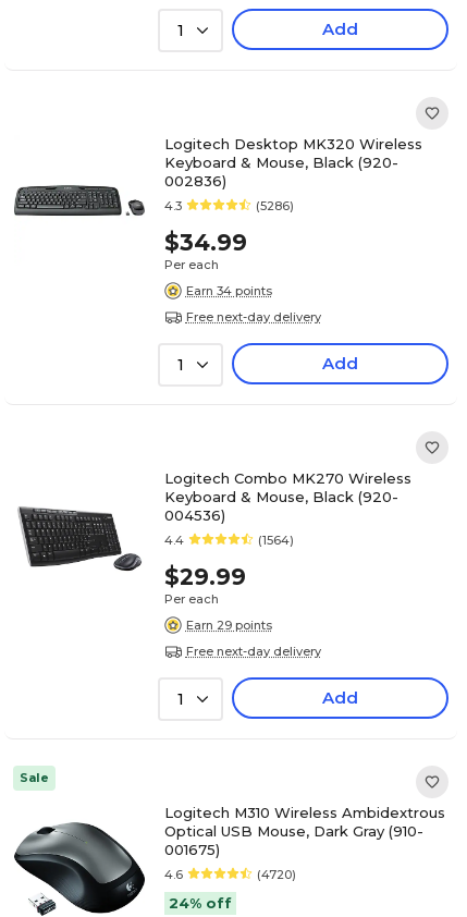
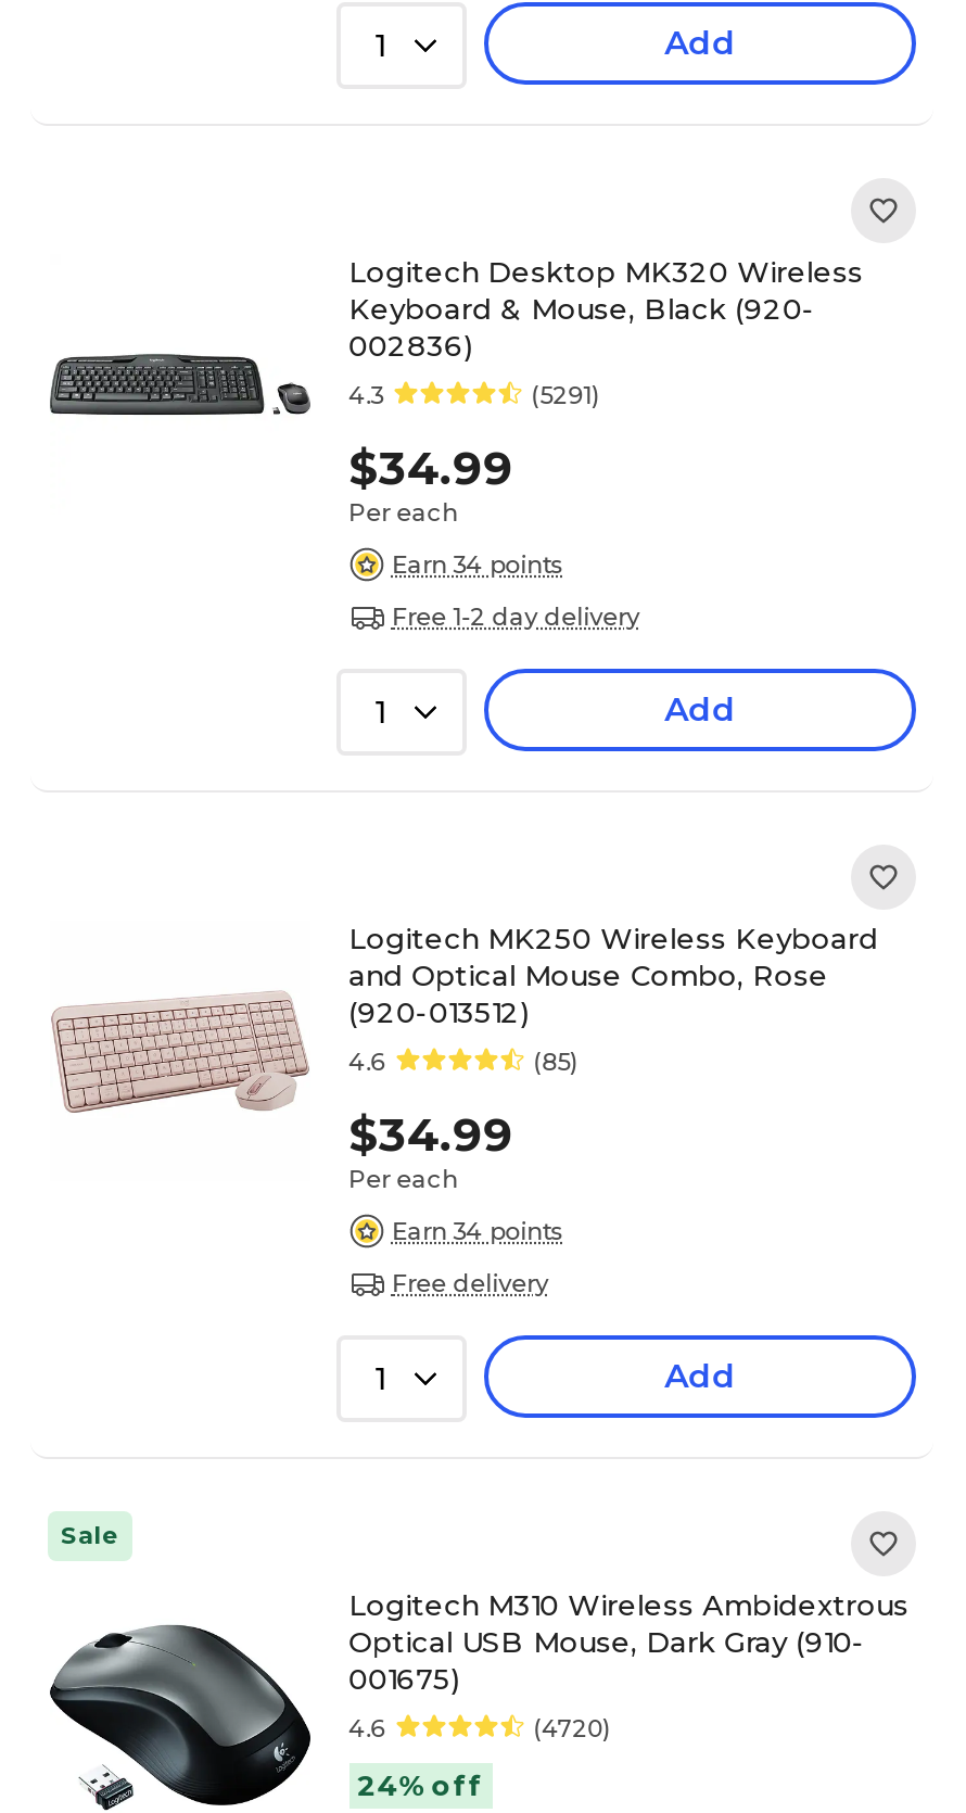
- (5286)
+ (5291)

- Free next-day delivery
+ Free 1-2 day delivery

- [image]
- Logitech Combo MK270 Wireless
- Keyboard & Mouse, Black (920-
- 004536)
+ [image]
+ Logitech MK250 Wireless Keyboard
+ and Optical Mouse Combo, Rose
+ (920-013512)

- 4.4
- (1564)
+ 4.6
+ (85)

- $29.99
+ $34.99

- Earn 29 points
+ Earn 34 points

- Free next-day delivery
+ Free delivery
